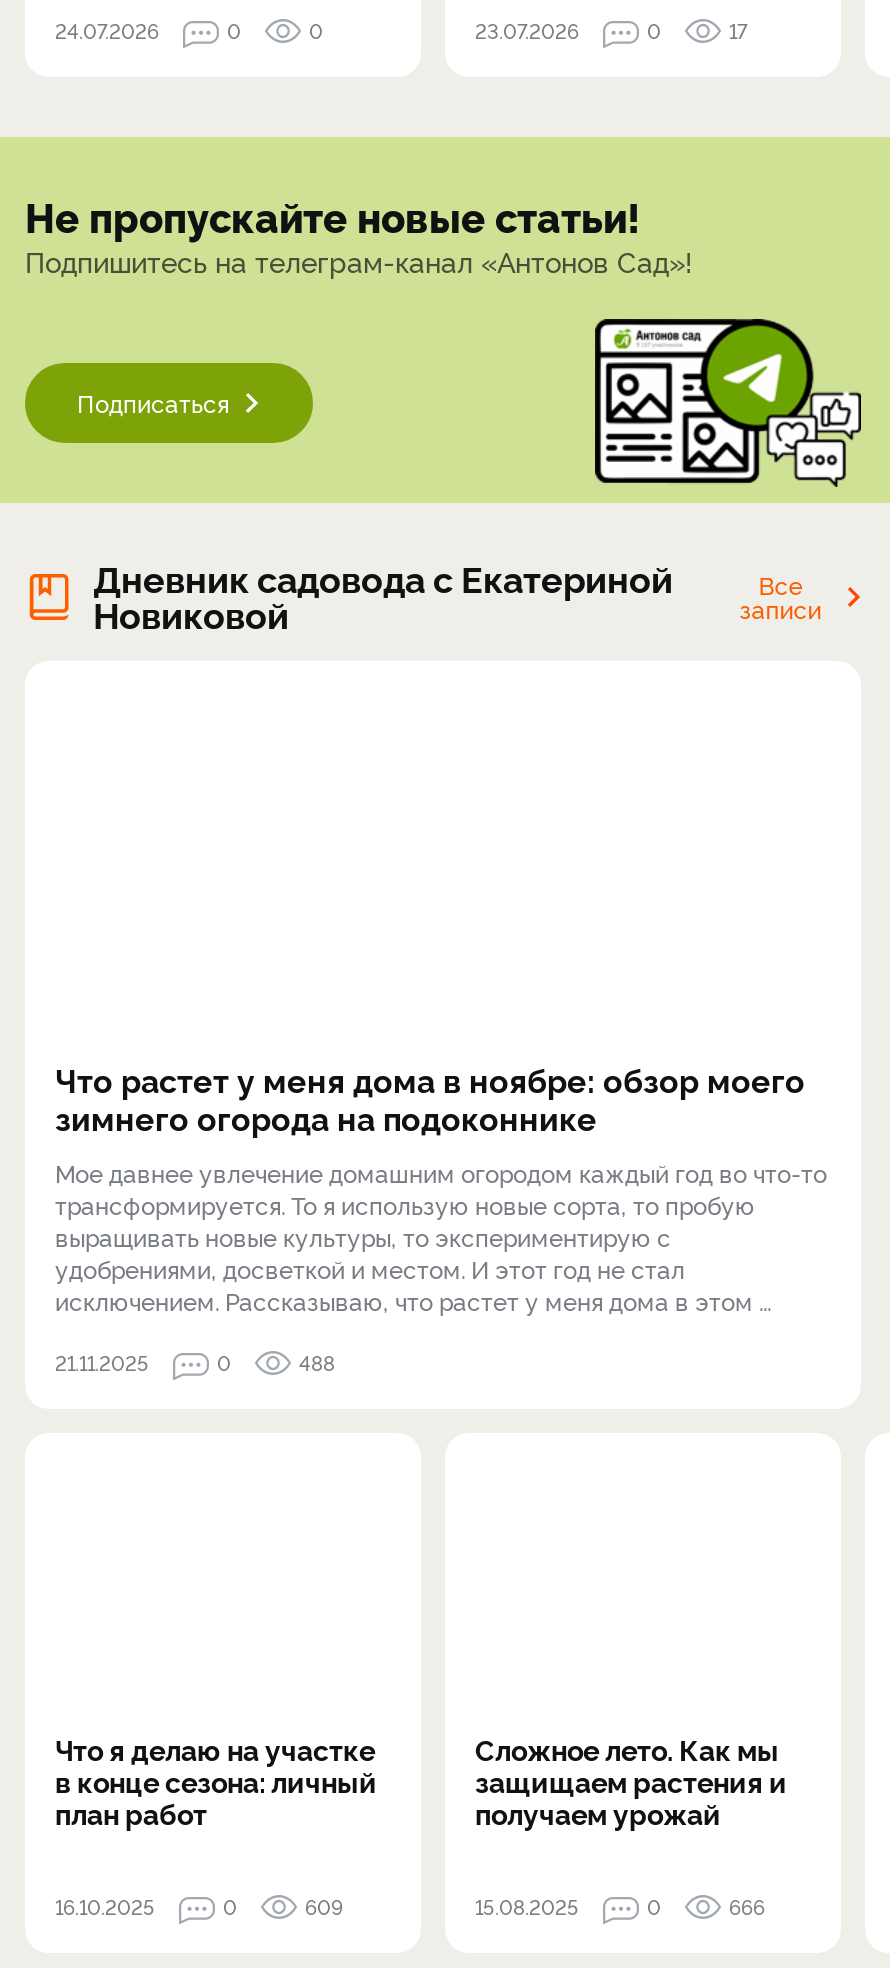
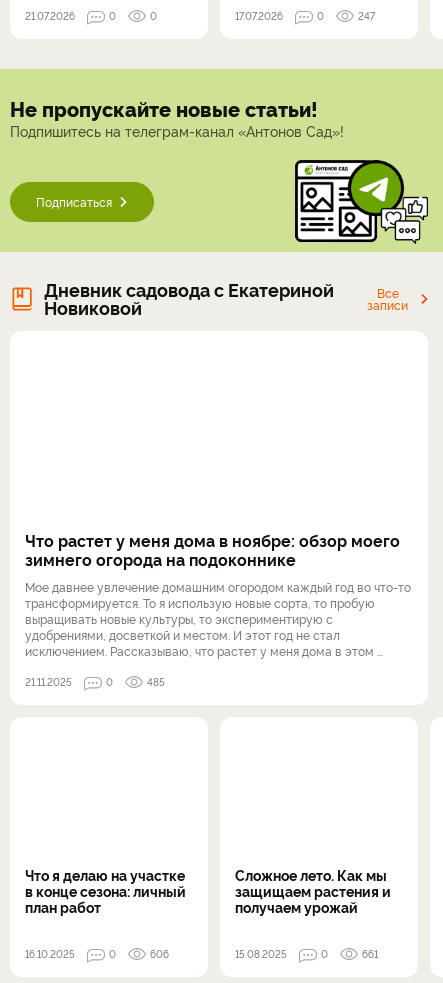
- 24.07.2026
+ 21.07.2026

- 23.07.2026
+ 17.07.2026

- 17
+ 247

- 488
+ 485

- 609
+ 606

- 666
+ 661
